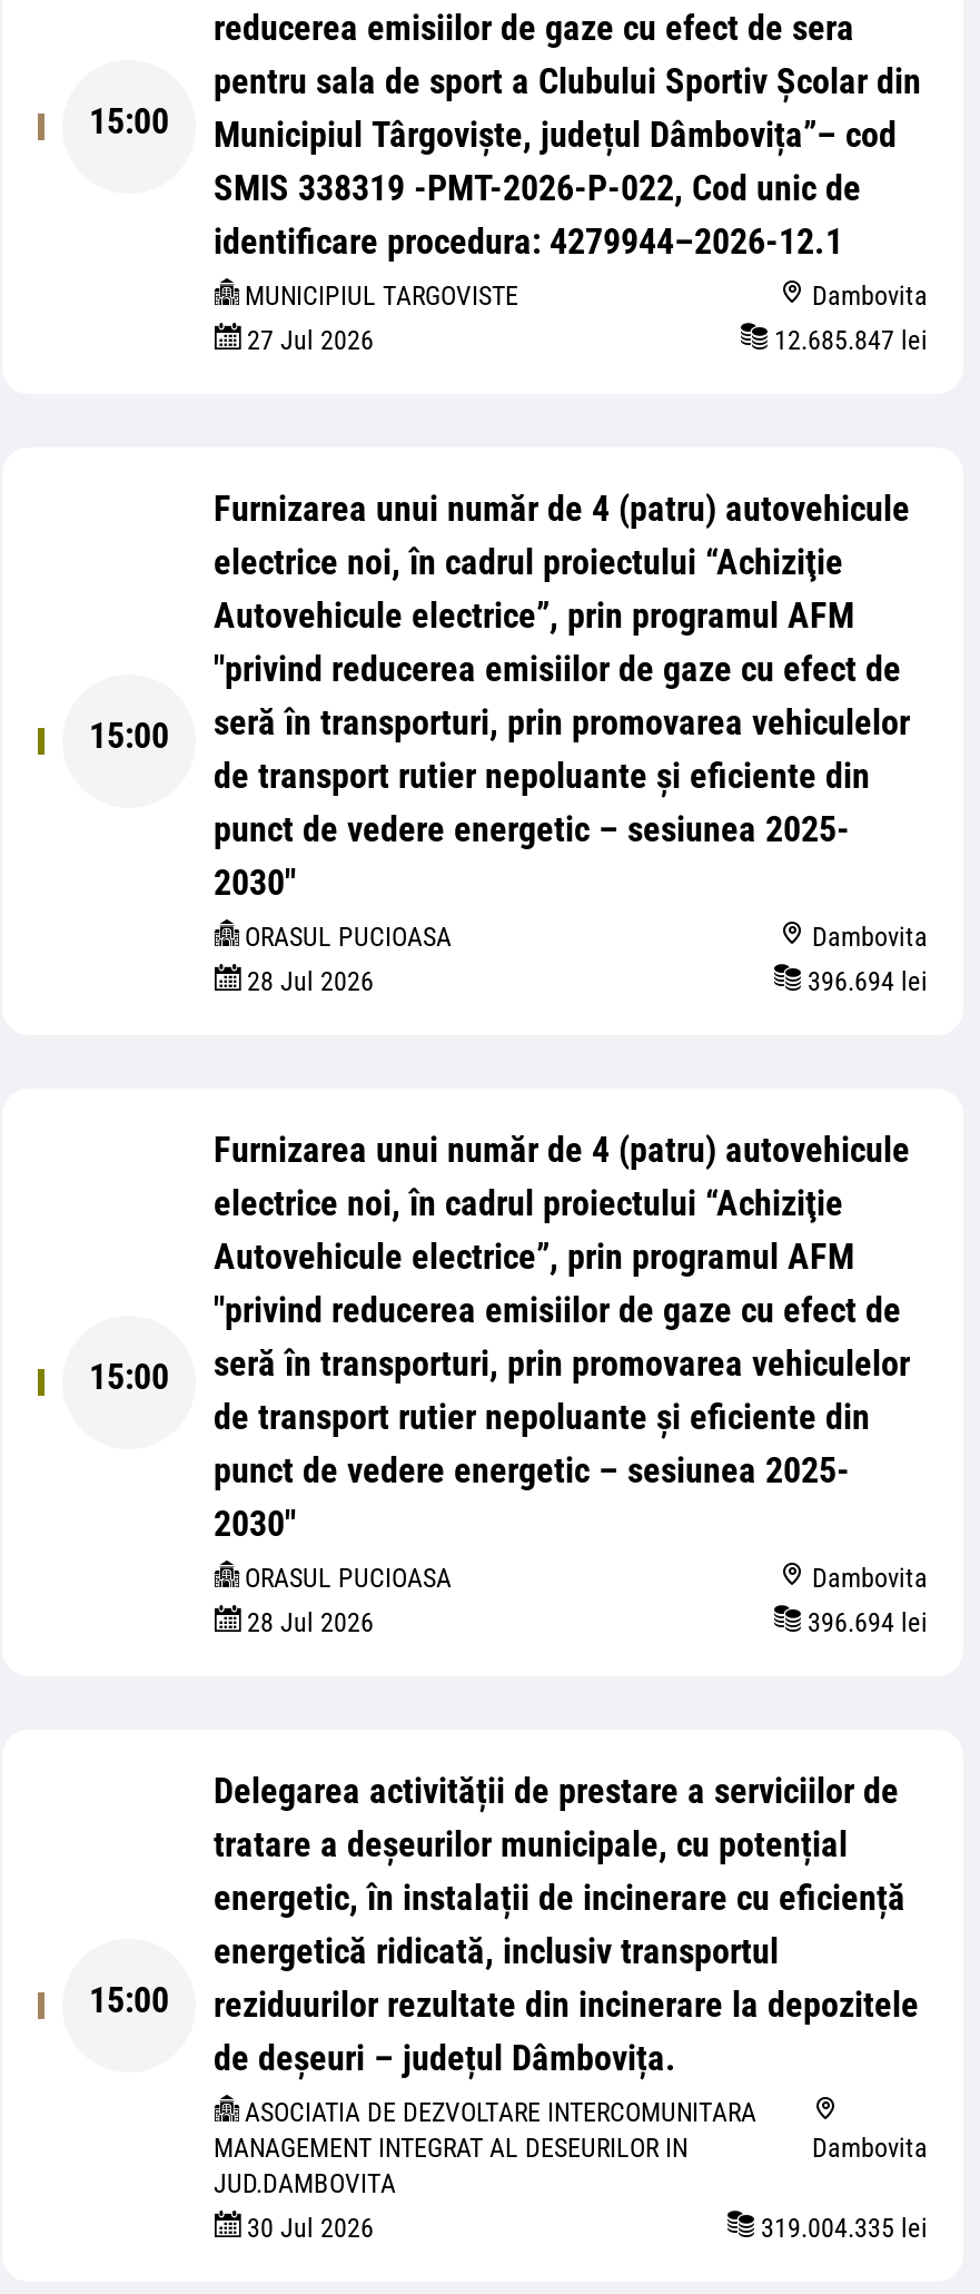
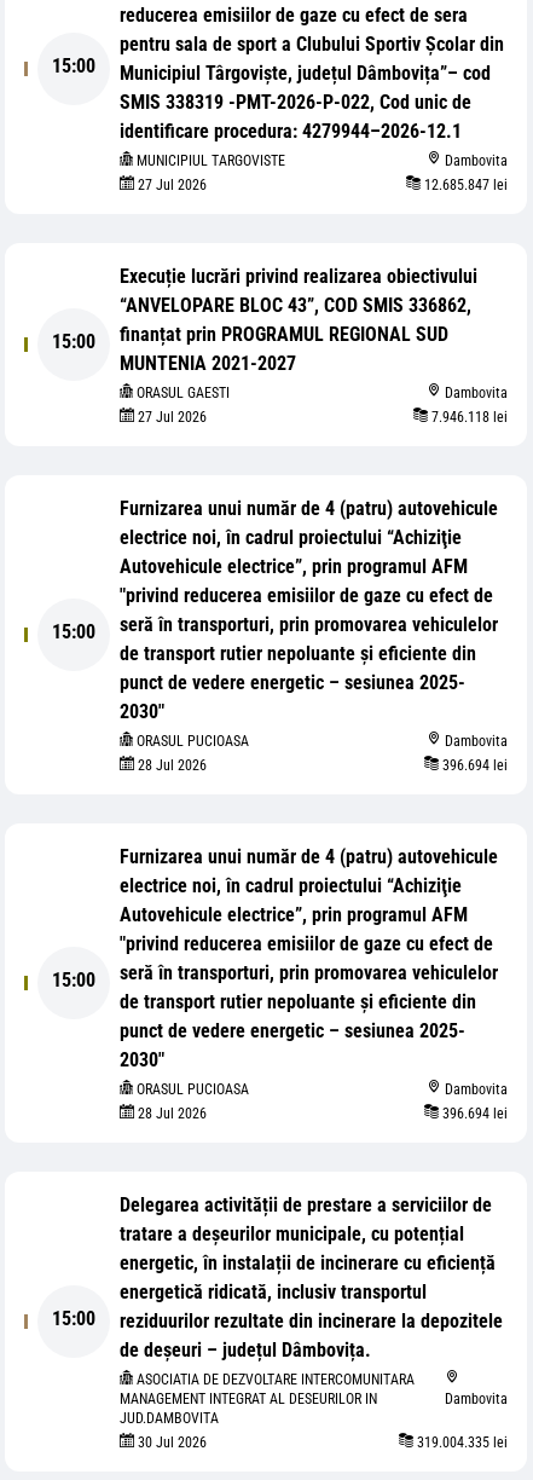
+ 15:00

+ Execuție lucrări privind realizarea obiectivului
+ “ANVELOPARE BLOC 43”, COD SMIS 336862,
+ finanțat prin PROGRAMUL REGIONAL SUD
+ MUNTENIA 2021-2027
+ ORASUL GAESTI
+ Dambovita
+ 27 Jul 2026
+ 7.946.118 lei
